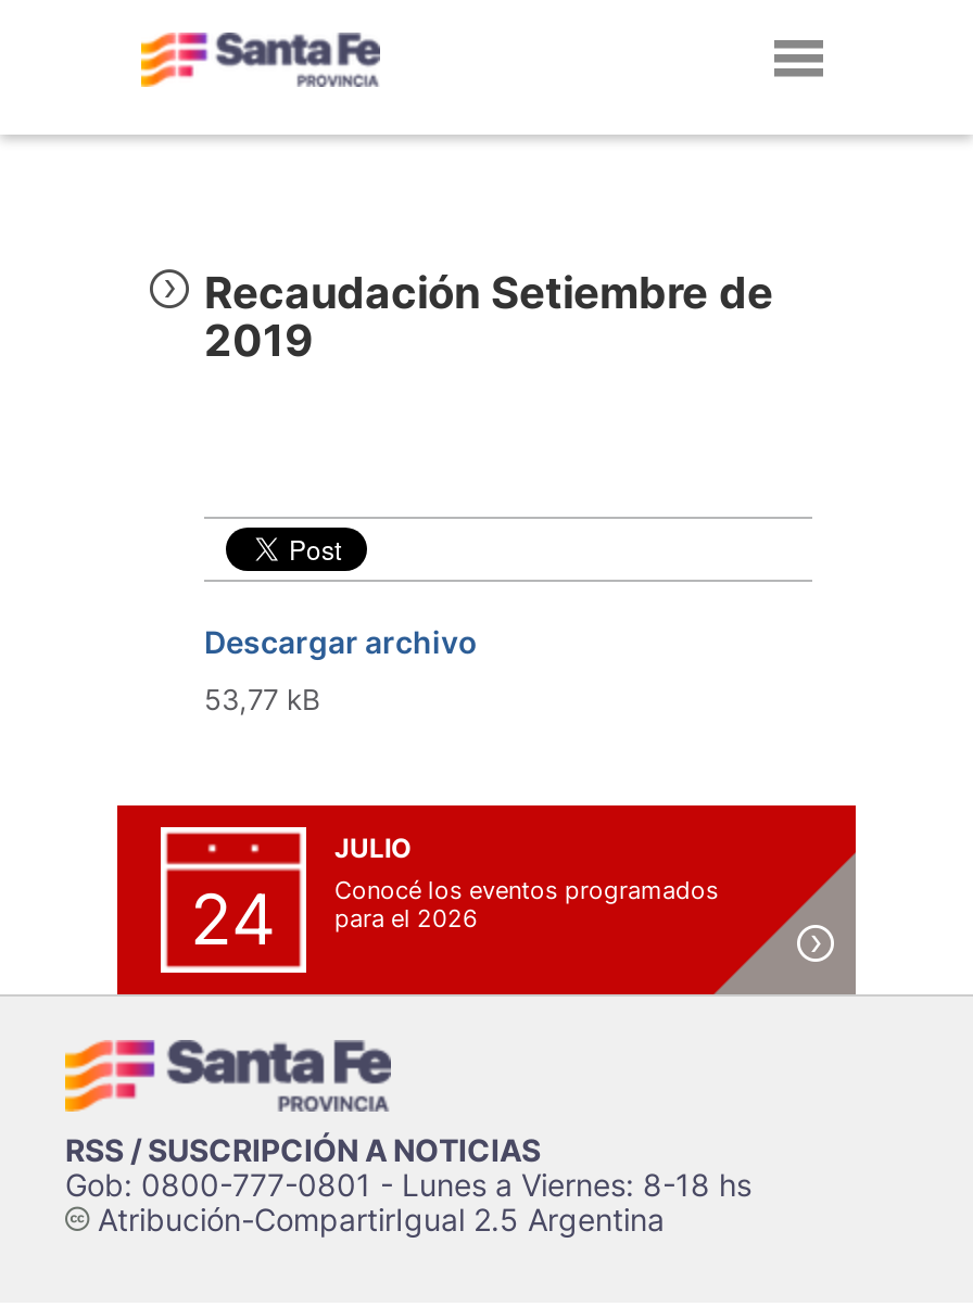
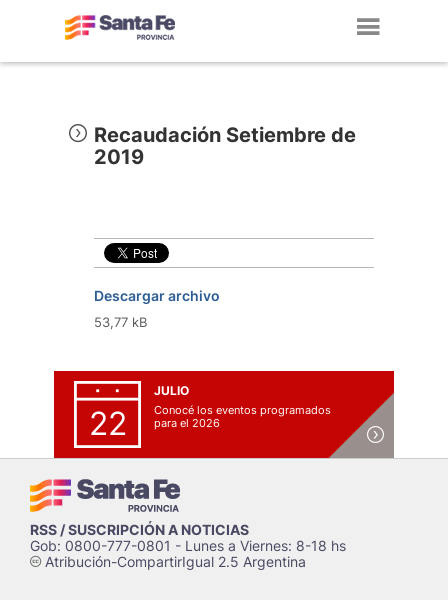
- 24 Conocé los eventos programados para el 2026
+ 22 Conocé los eventos programados para el 2026
